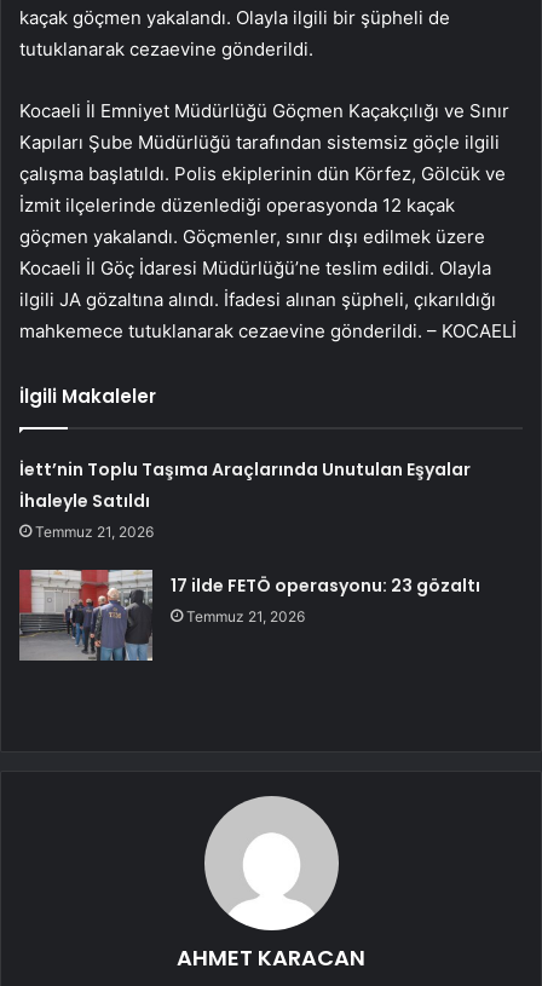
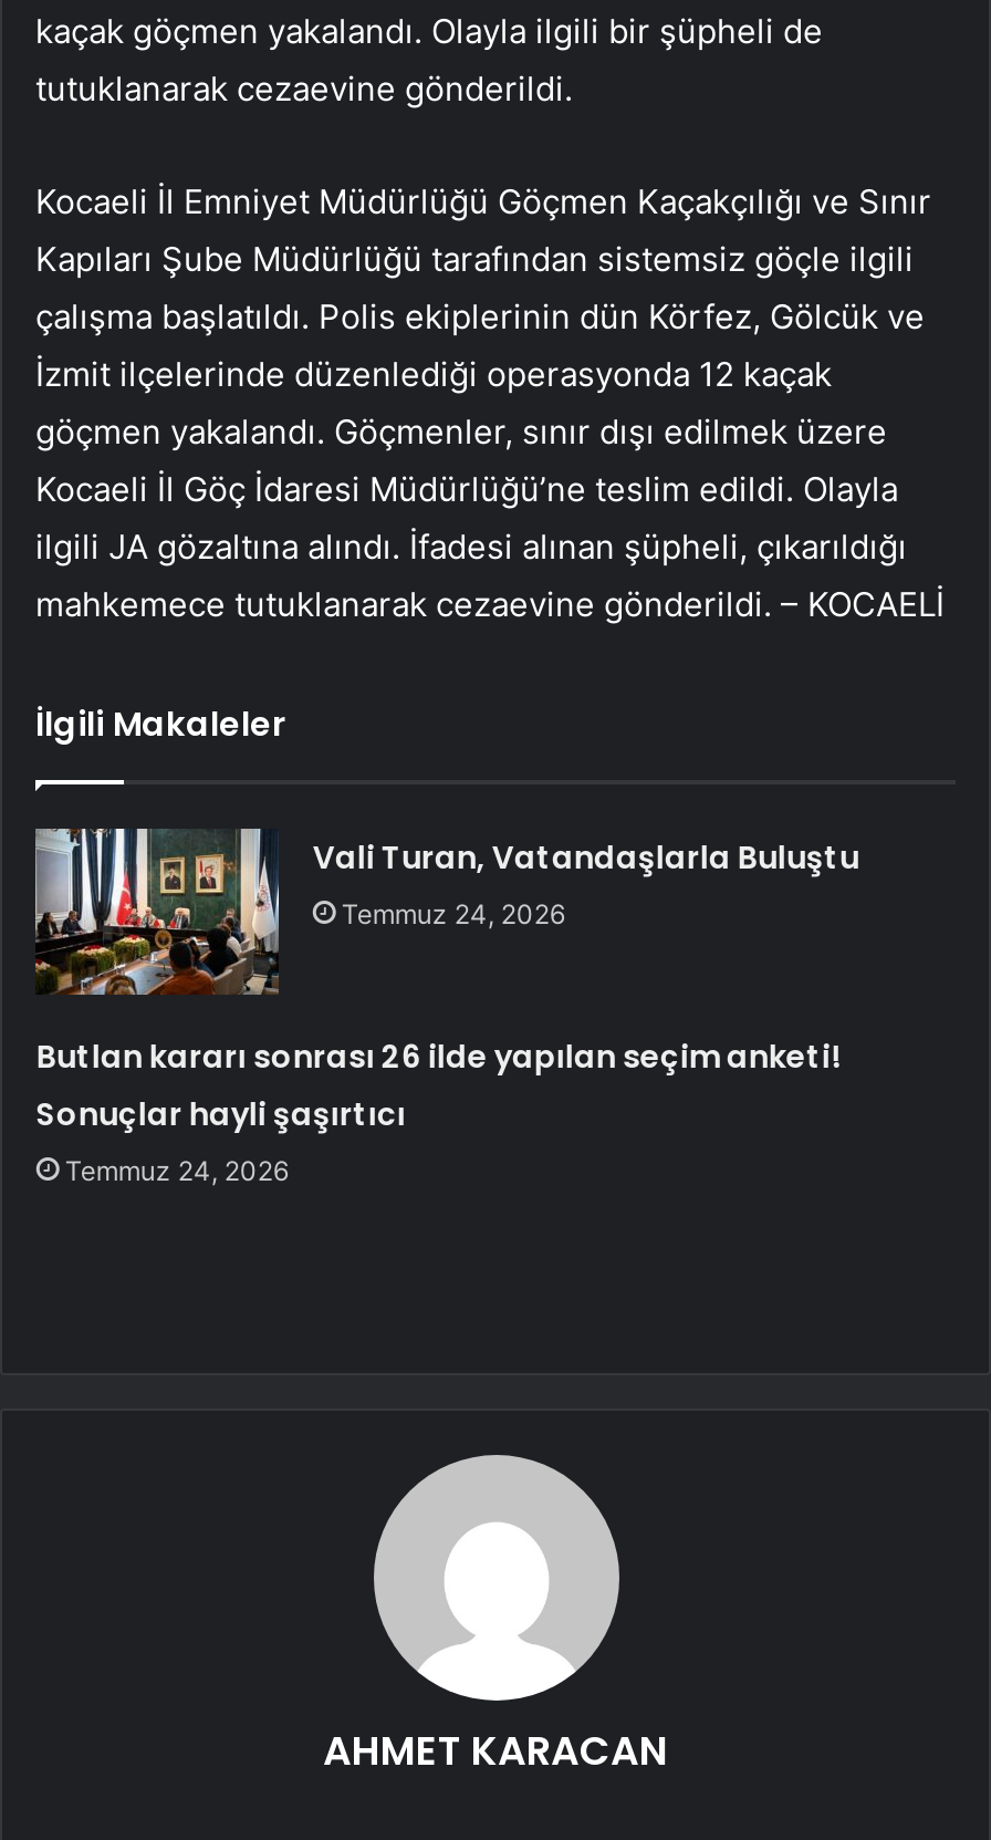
- İett’nin Toplu Taşıma Araçlarında Unutulan Eşyalar
- İhaleyle Satıldı
- Temmuz 21, 2026
+ Vali Turan, Vatandaşlarla Buluştu
+ Temmuz 24, 2026

- 17 ilde FETÖ operasyonu: 23 gözaltı
- Temmuz 21, 2026
+ Butlan kararı sonrası 26 ilde yapılan seçim anketi!
+ Sonuçlar hayli şaşırtıcı
+ Temmuz 24, 2026
